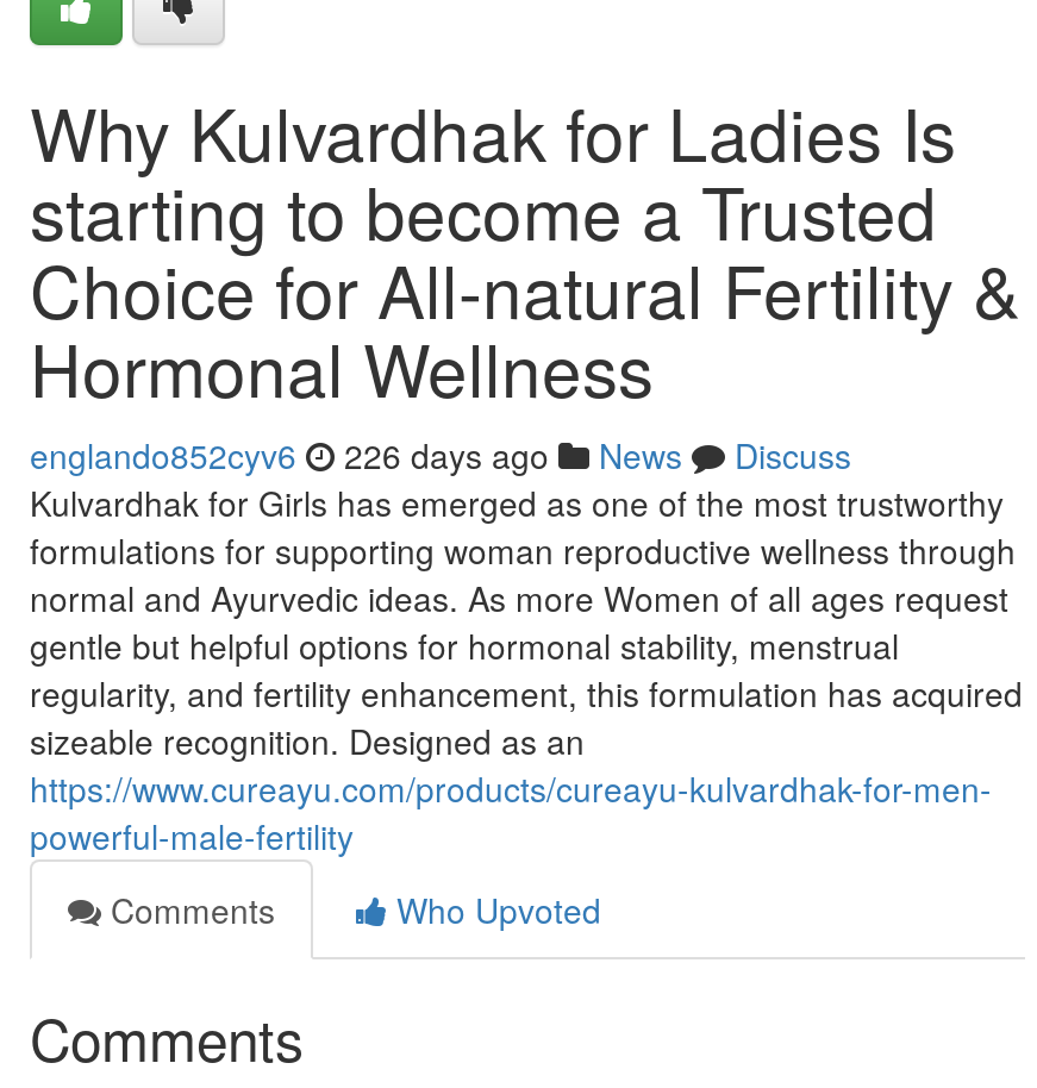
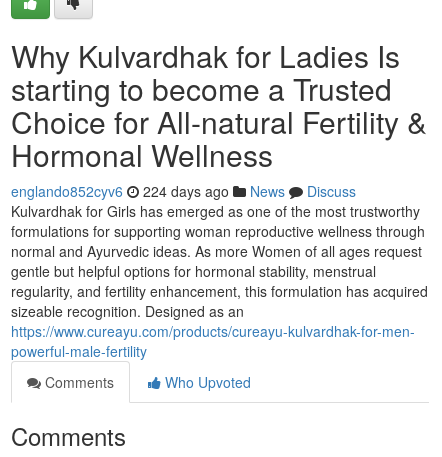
- englando852cyv6 226 days ago News Discuss
+ englando852cyv6 224 days ago News Discuss
